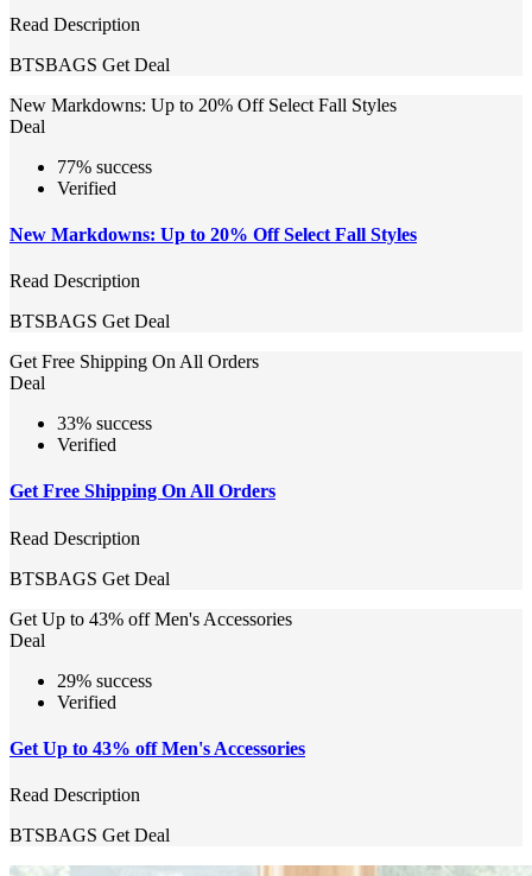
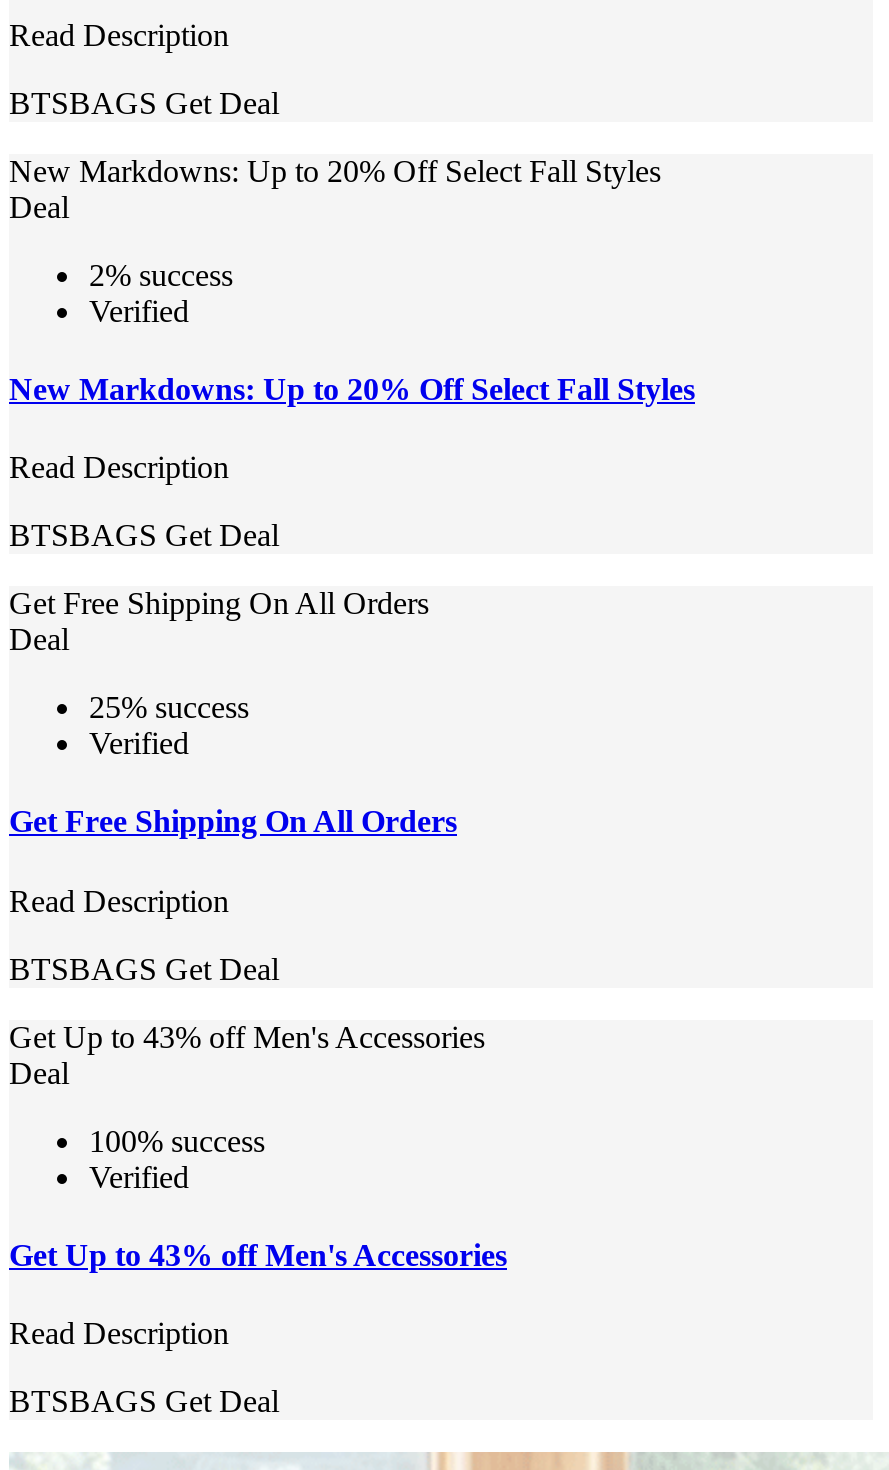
- 77% success
+ 2% success

- 33% success
+ 25% success

- 29% success
+ 100% success
